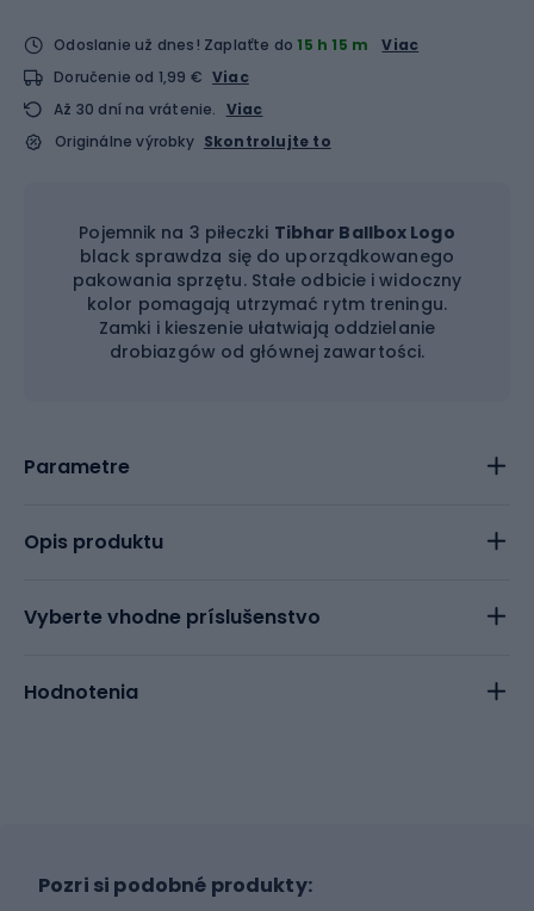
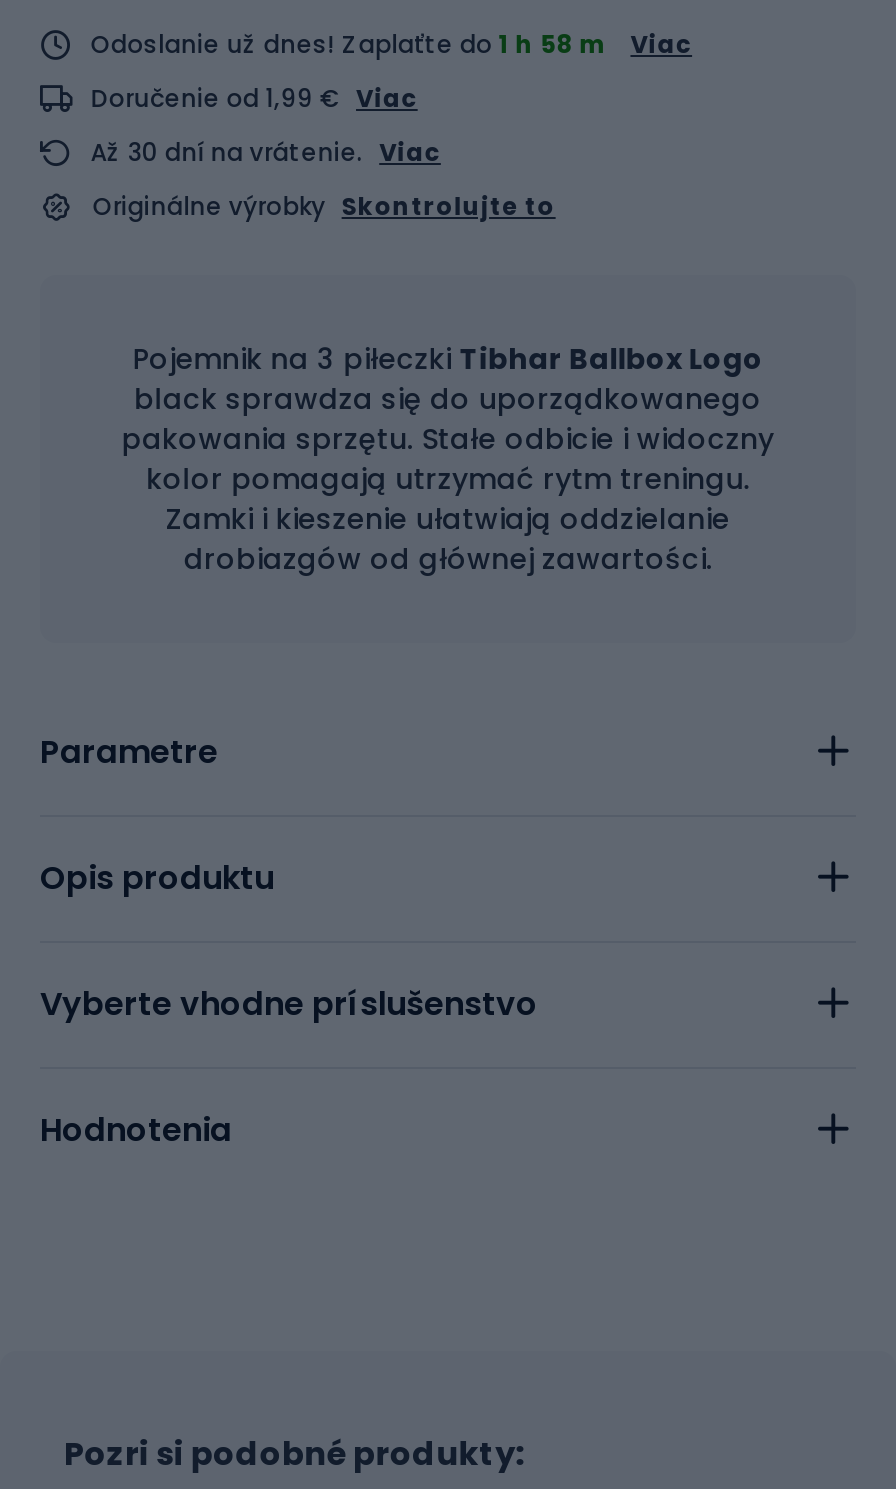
- Odoslanie už dnes! Zaplaťte do 15 h 15 m
+ Odoslanie už dnes! Zaplaťte do 1 h 58 m
